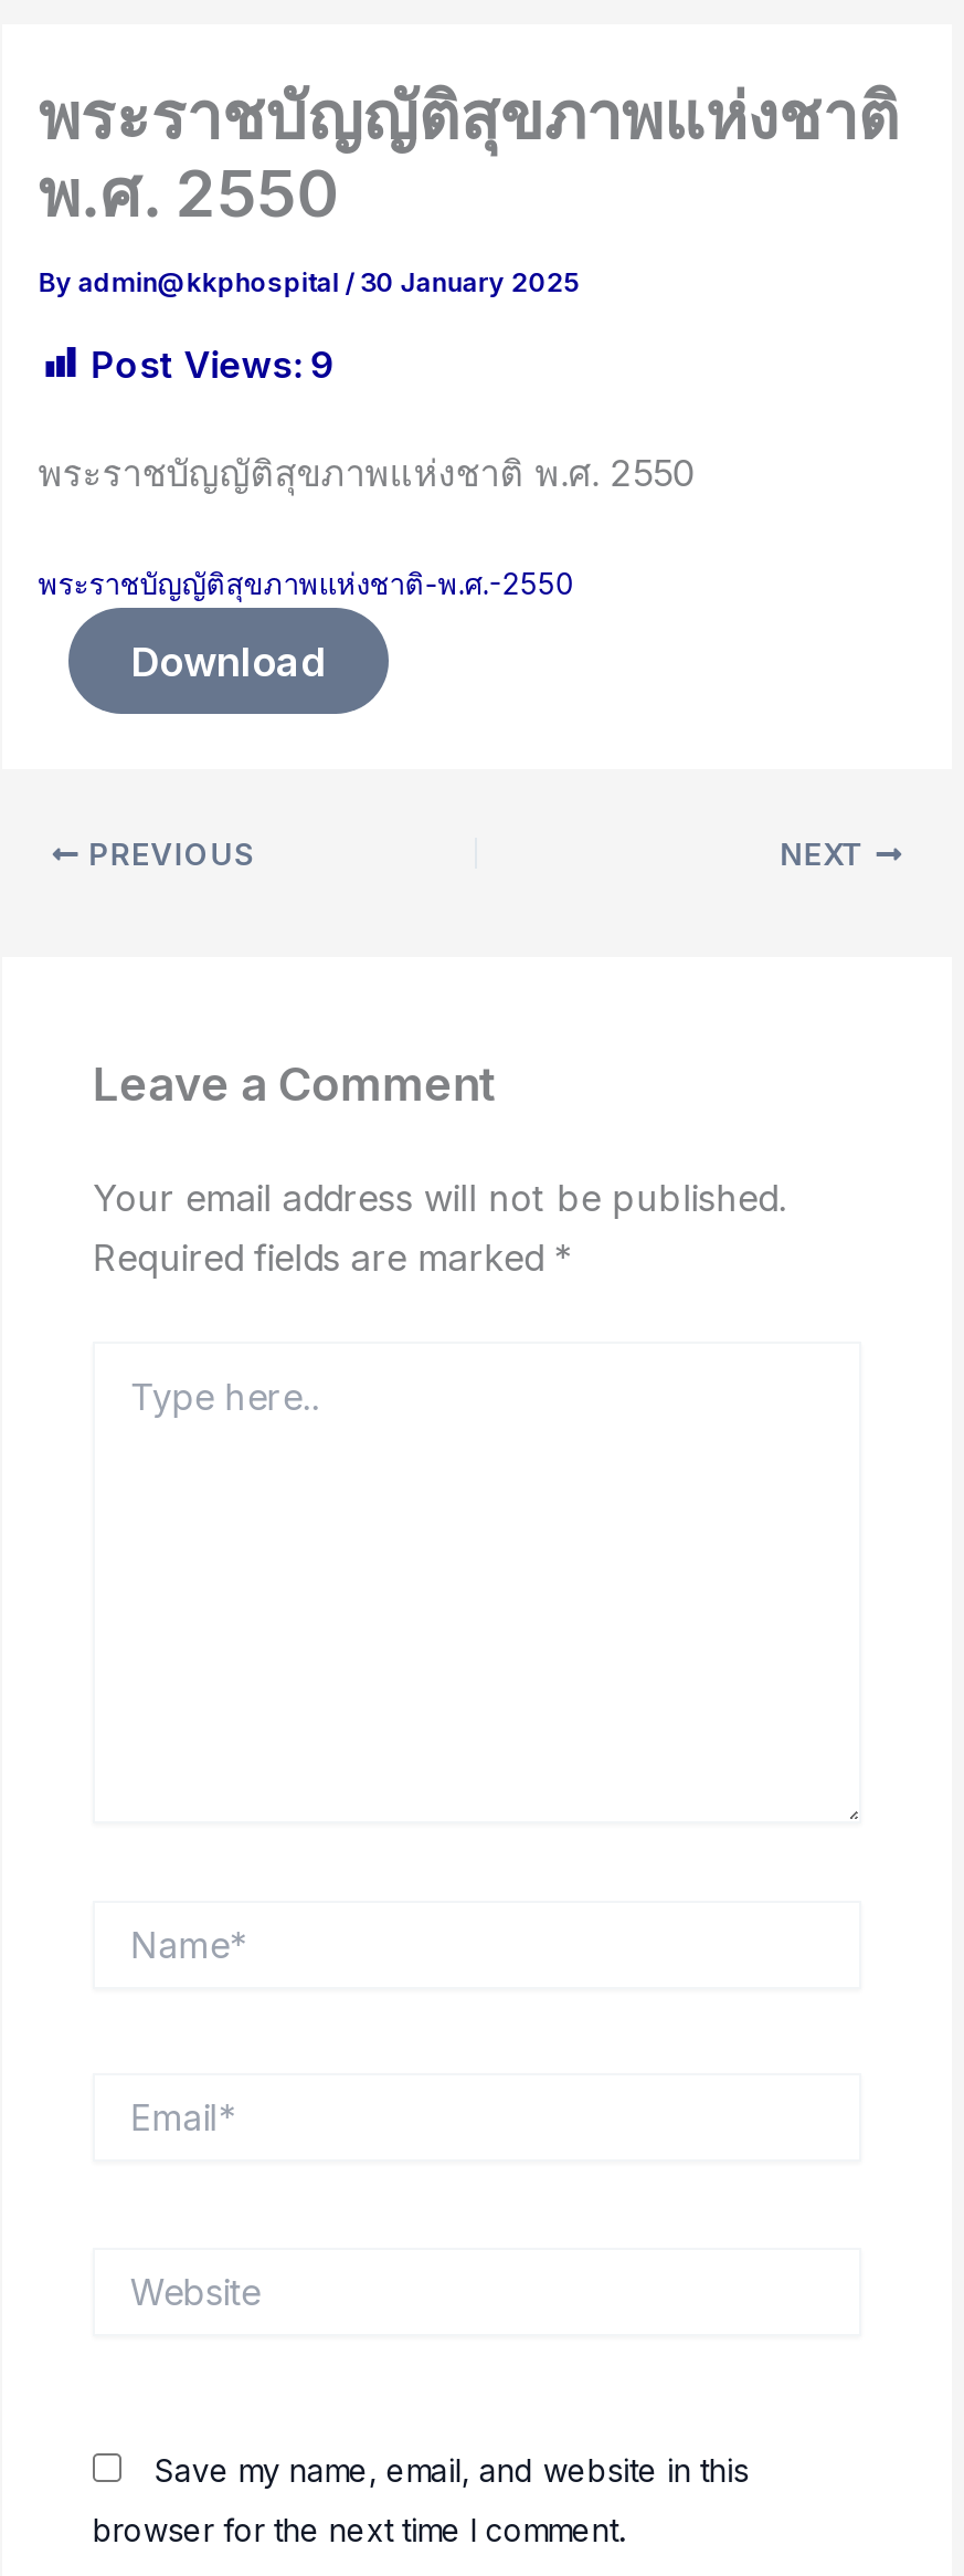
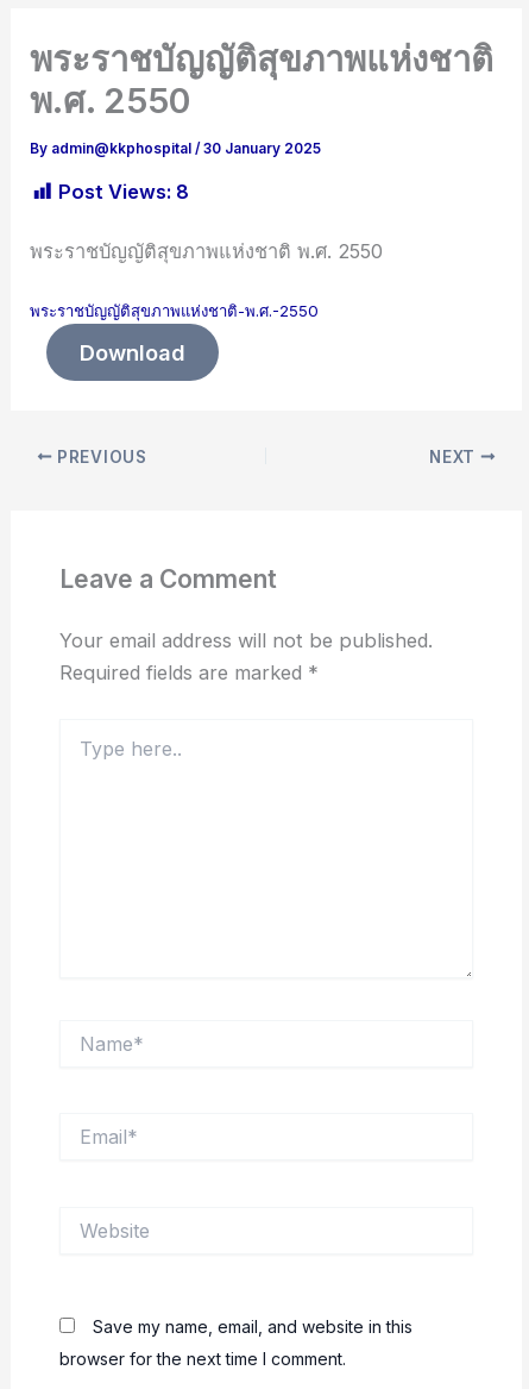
- Post Views: 9
+ Post Views: 8
